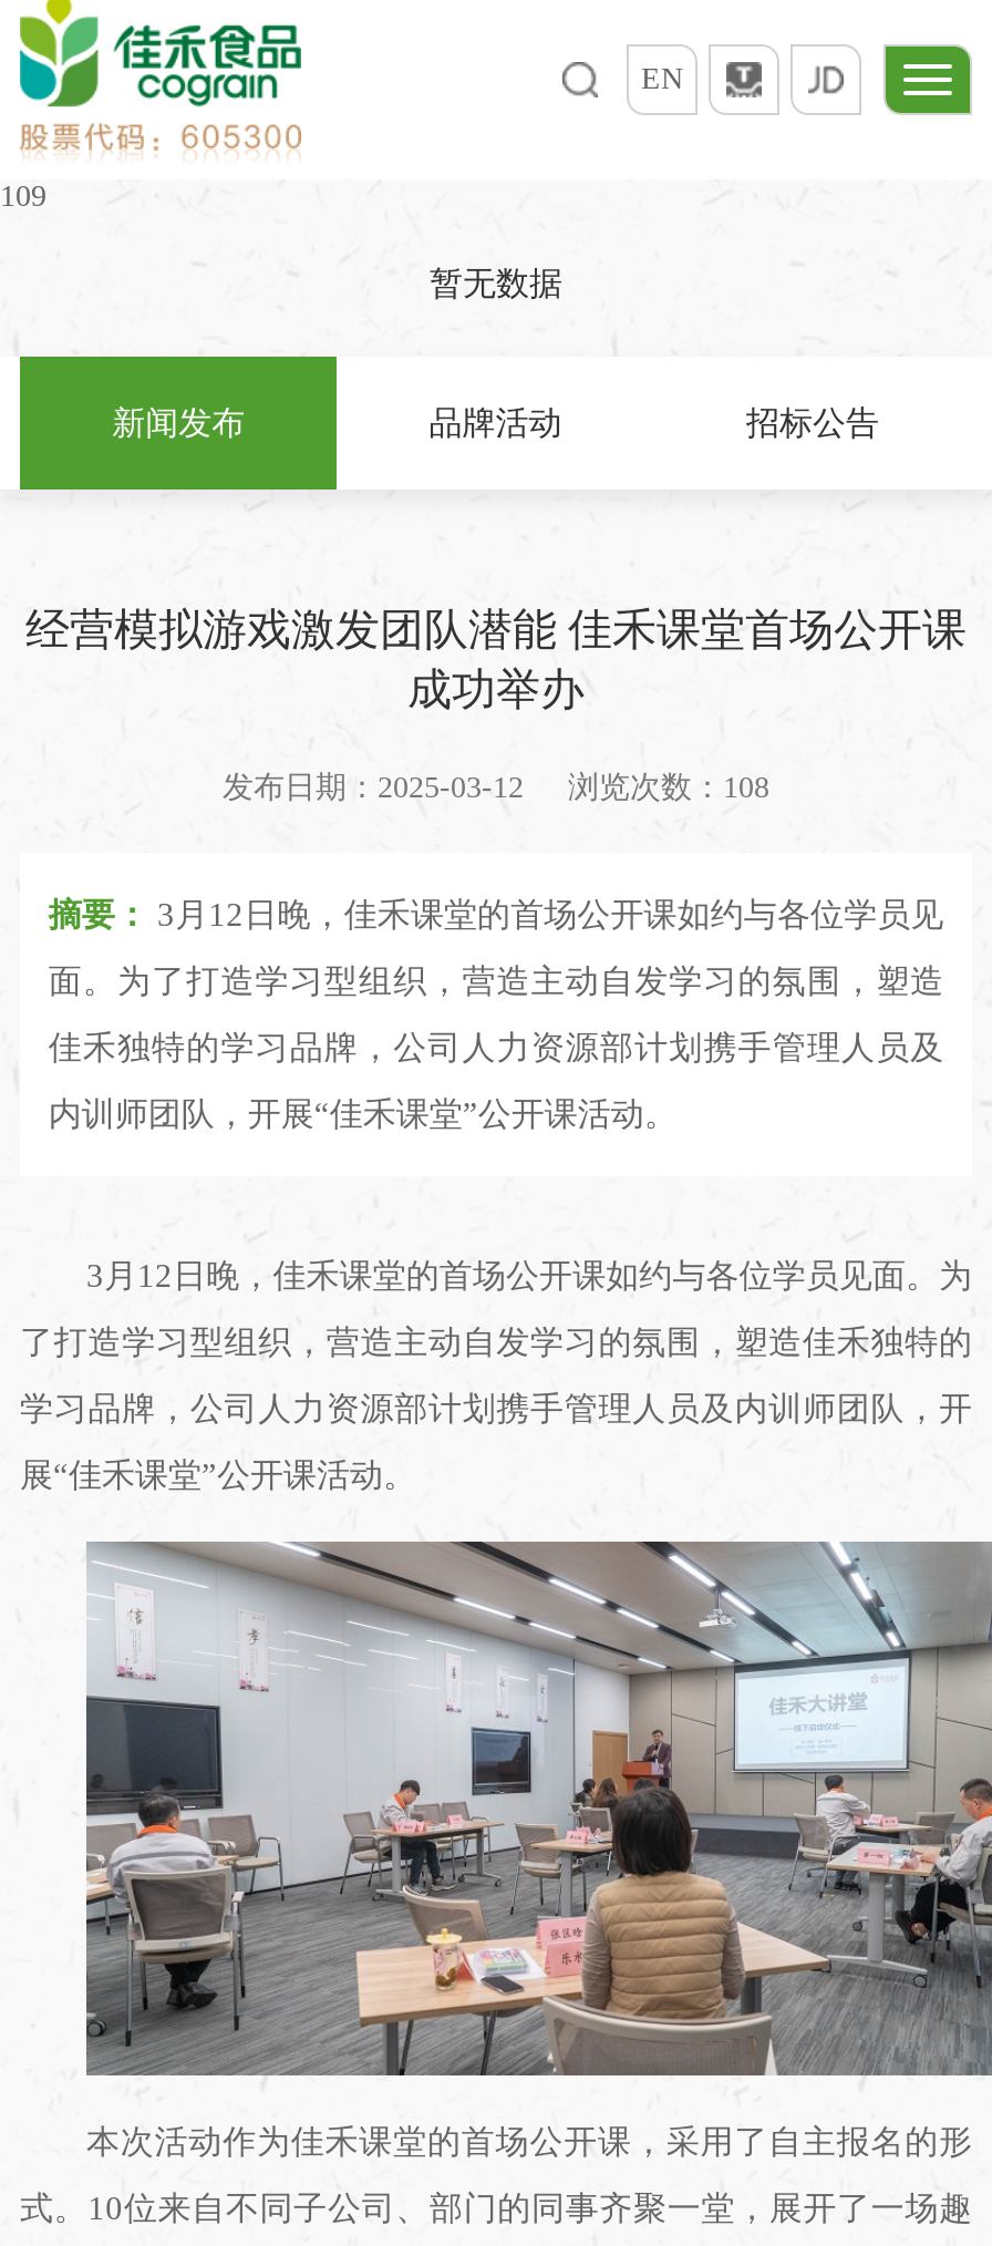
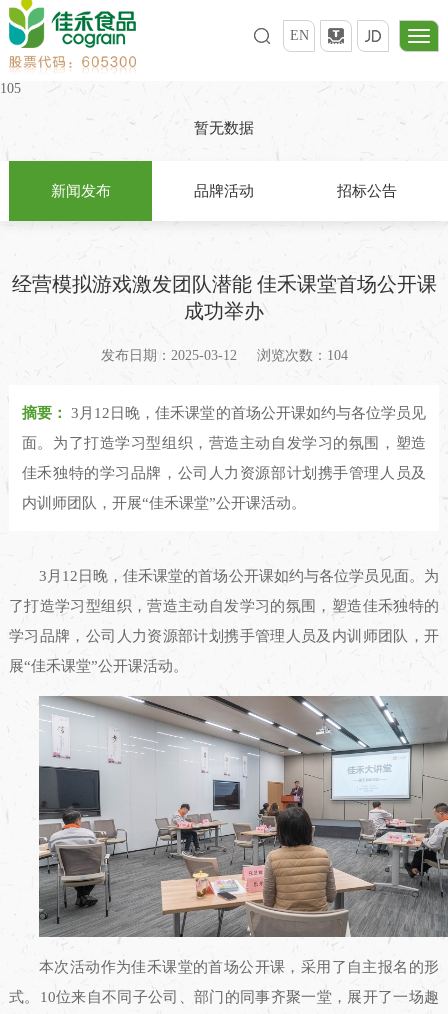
- 109
+ 105

- 发布日期：2025-03-12 浏览次数：108
+ 发布日期：2025-03-12 浏览次数：104
